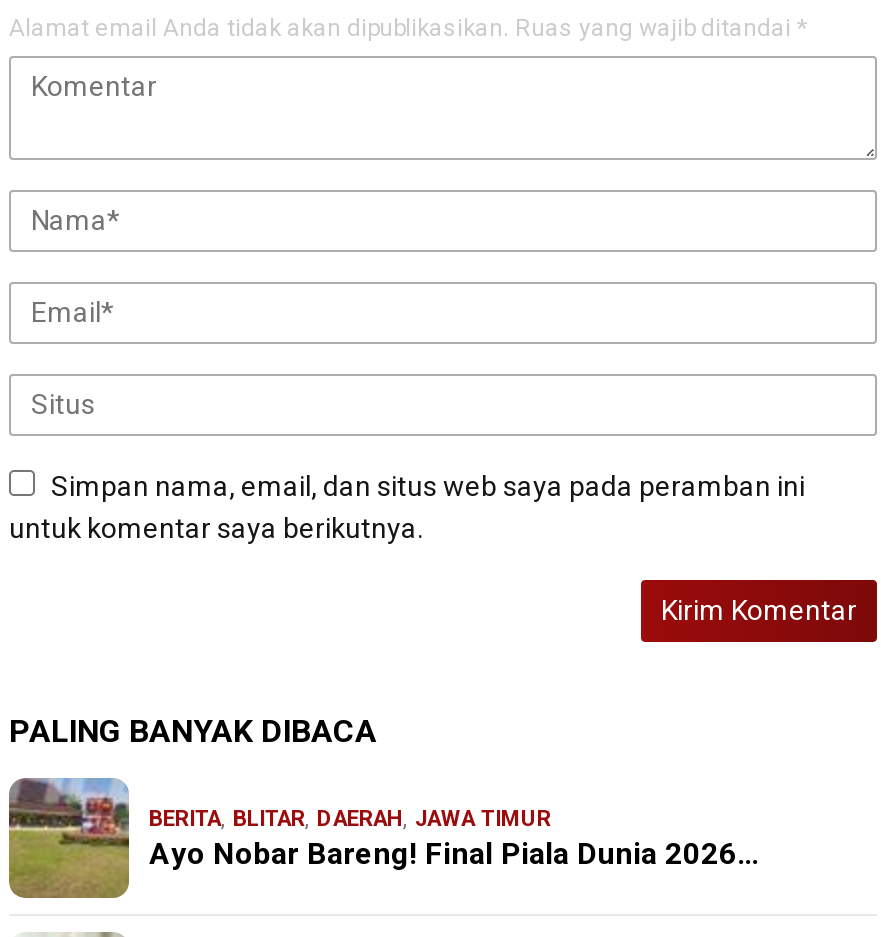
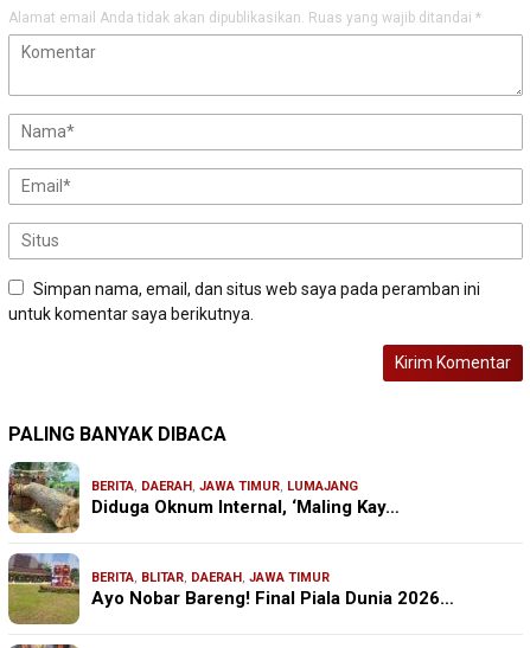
+ [image]
+ BERITA, DAERAH, JAWA TIMUR, LUMAJANG
+ Diduga Oknum Internal, ‘Maling Kay…
